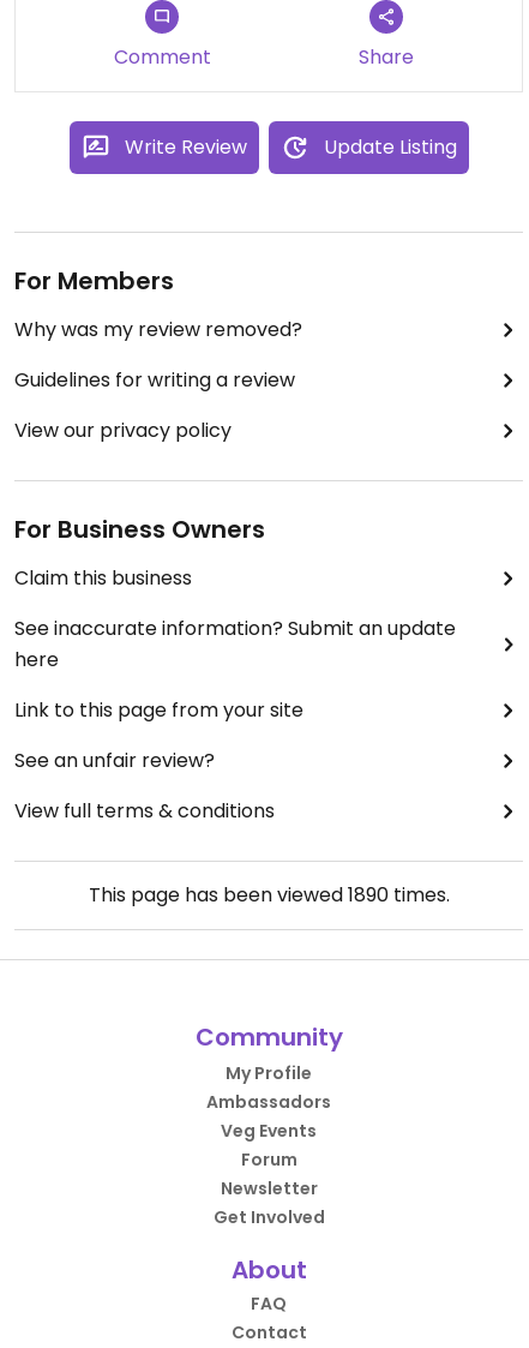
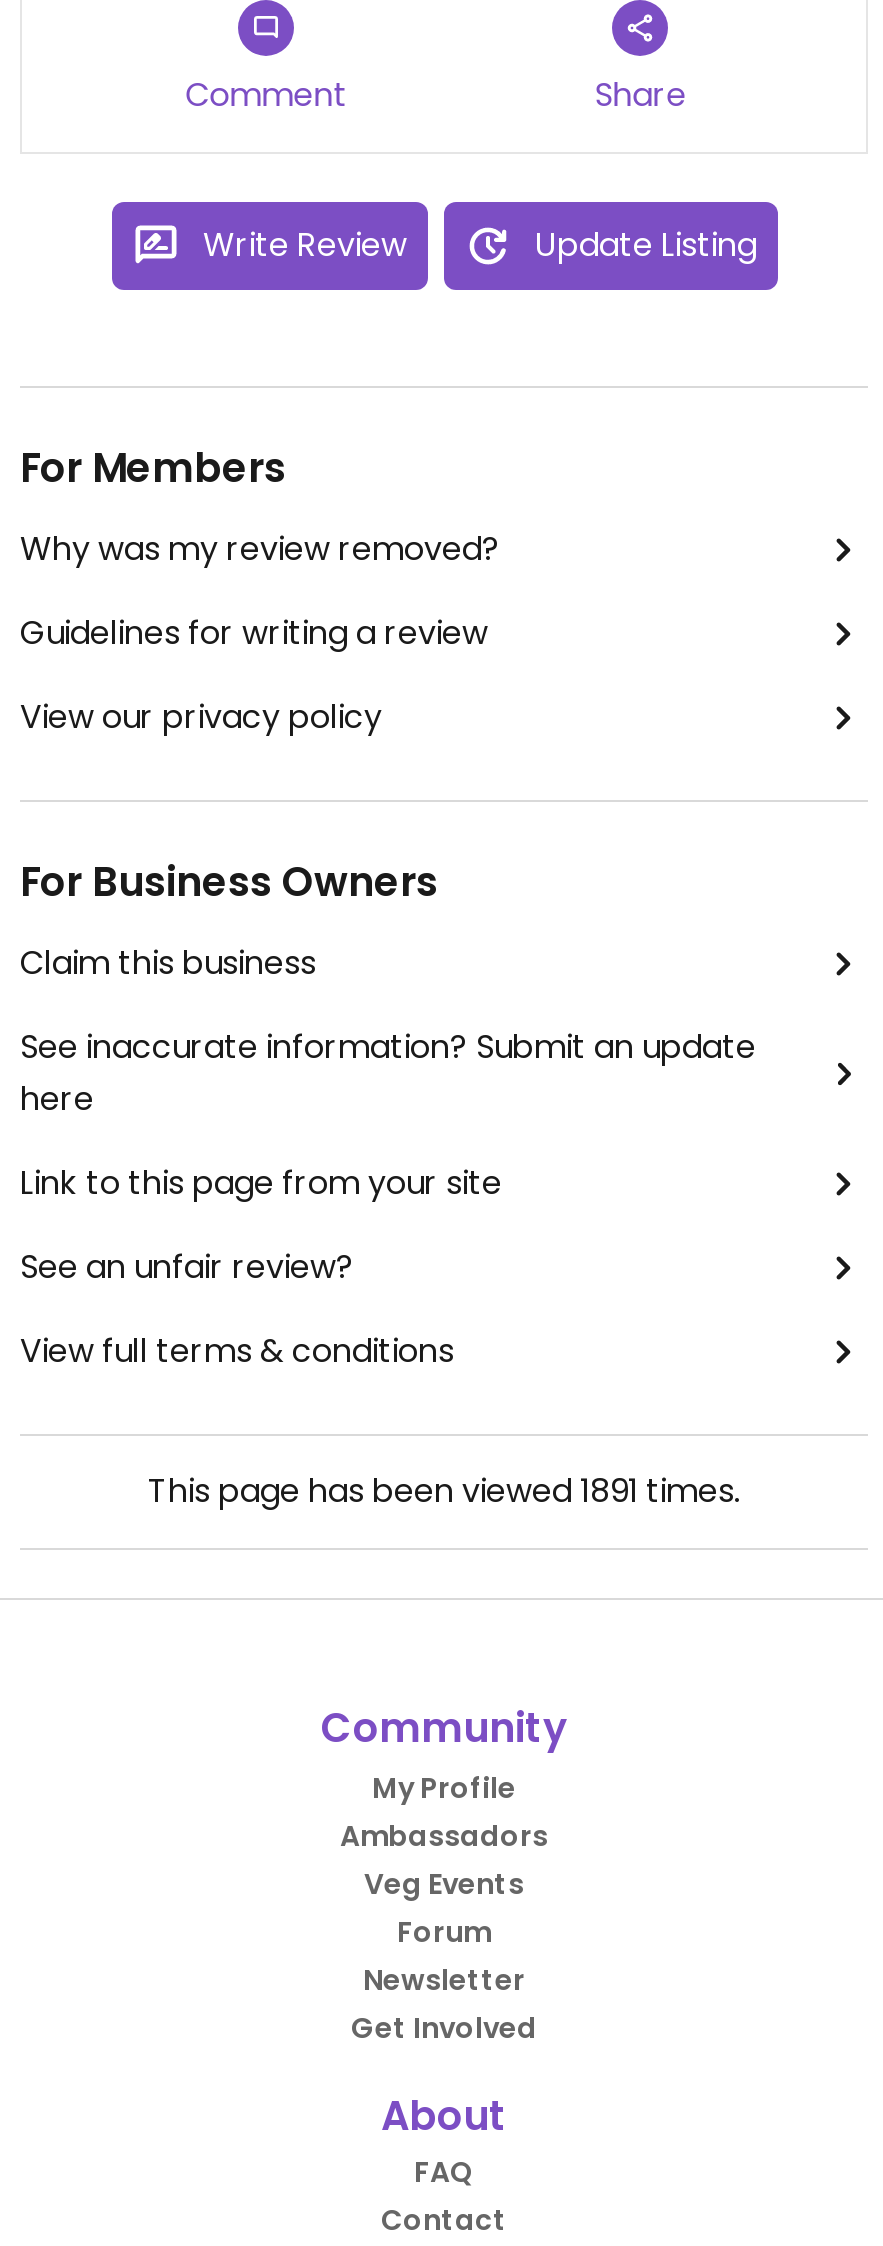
- This page has been viewed 1890 times.
+ This page has been viewed 1891 times.
